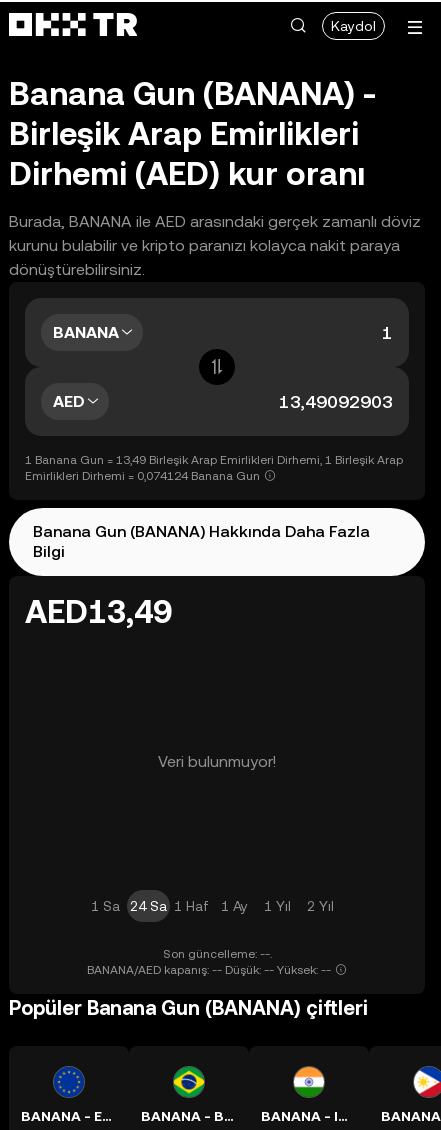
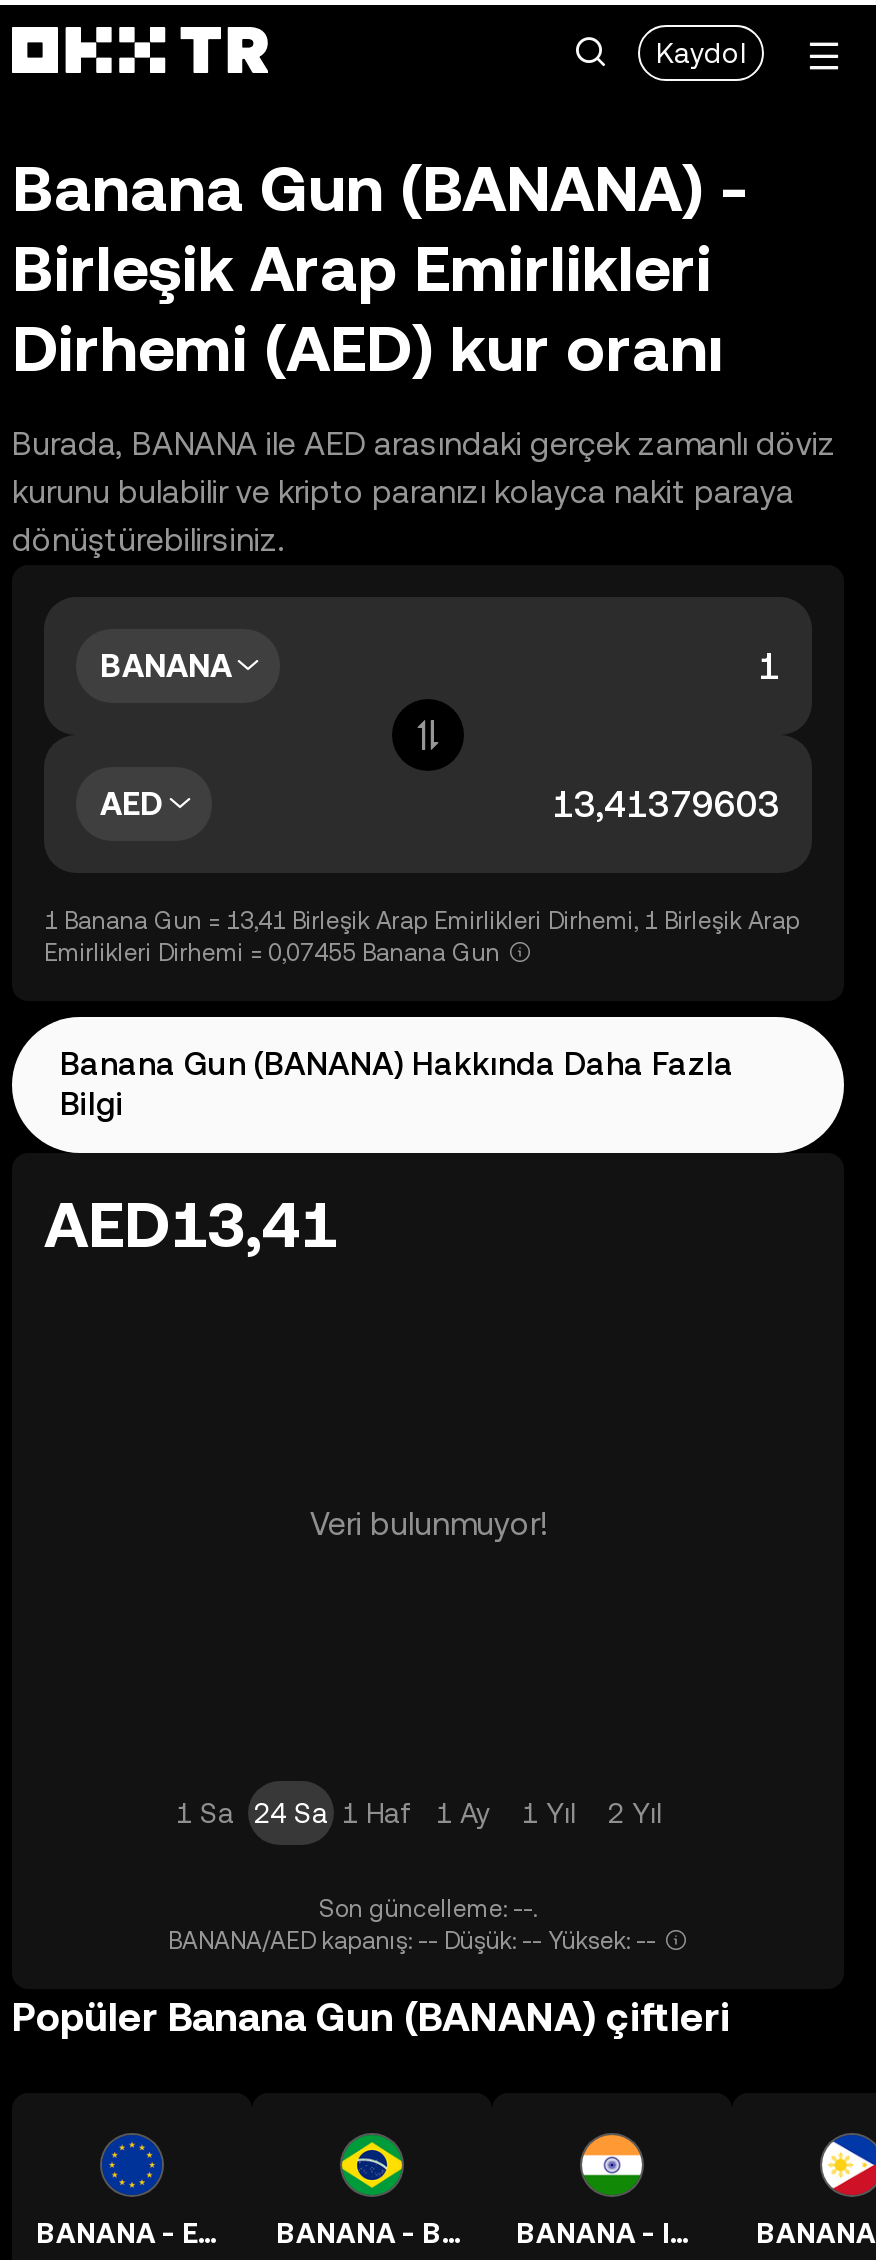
- 1 Banana Gun = 13,49 Birleşik Arap Emirlikleri Dirhemi, 1 Birleşik Arap
+ 1 Banana Gun = 13,41 Birleşik Arap Emirlikleri Dirhemi, 1 Birleşik Arap

- Emirlikleri Dirhemi = 0,074124 Banana Gun
+ Emirlikleri Dirhemi = 0,07455 Banana Gun

- AED13,49
+ AED13,41
